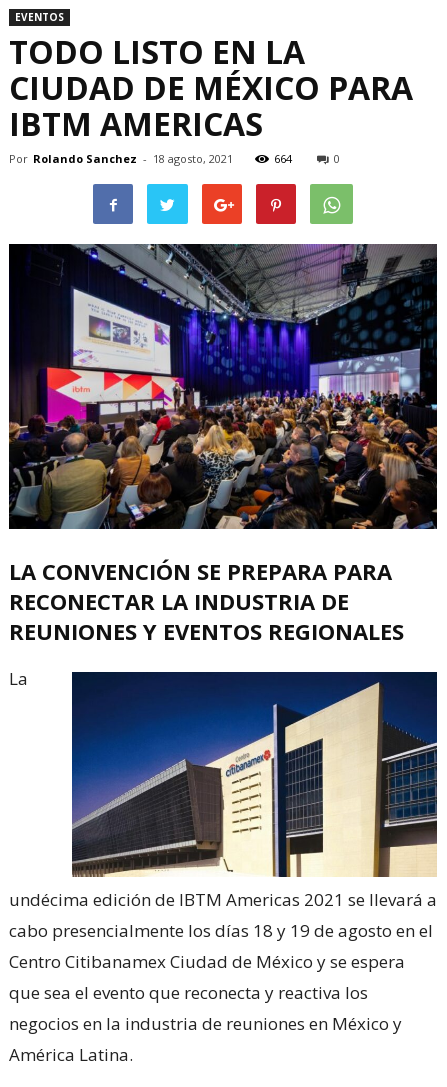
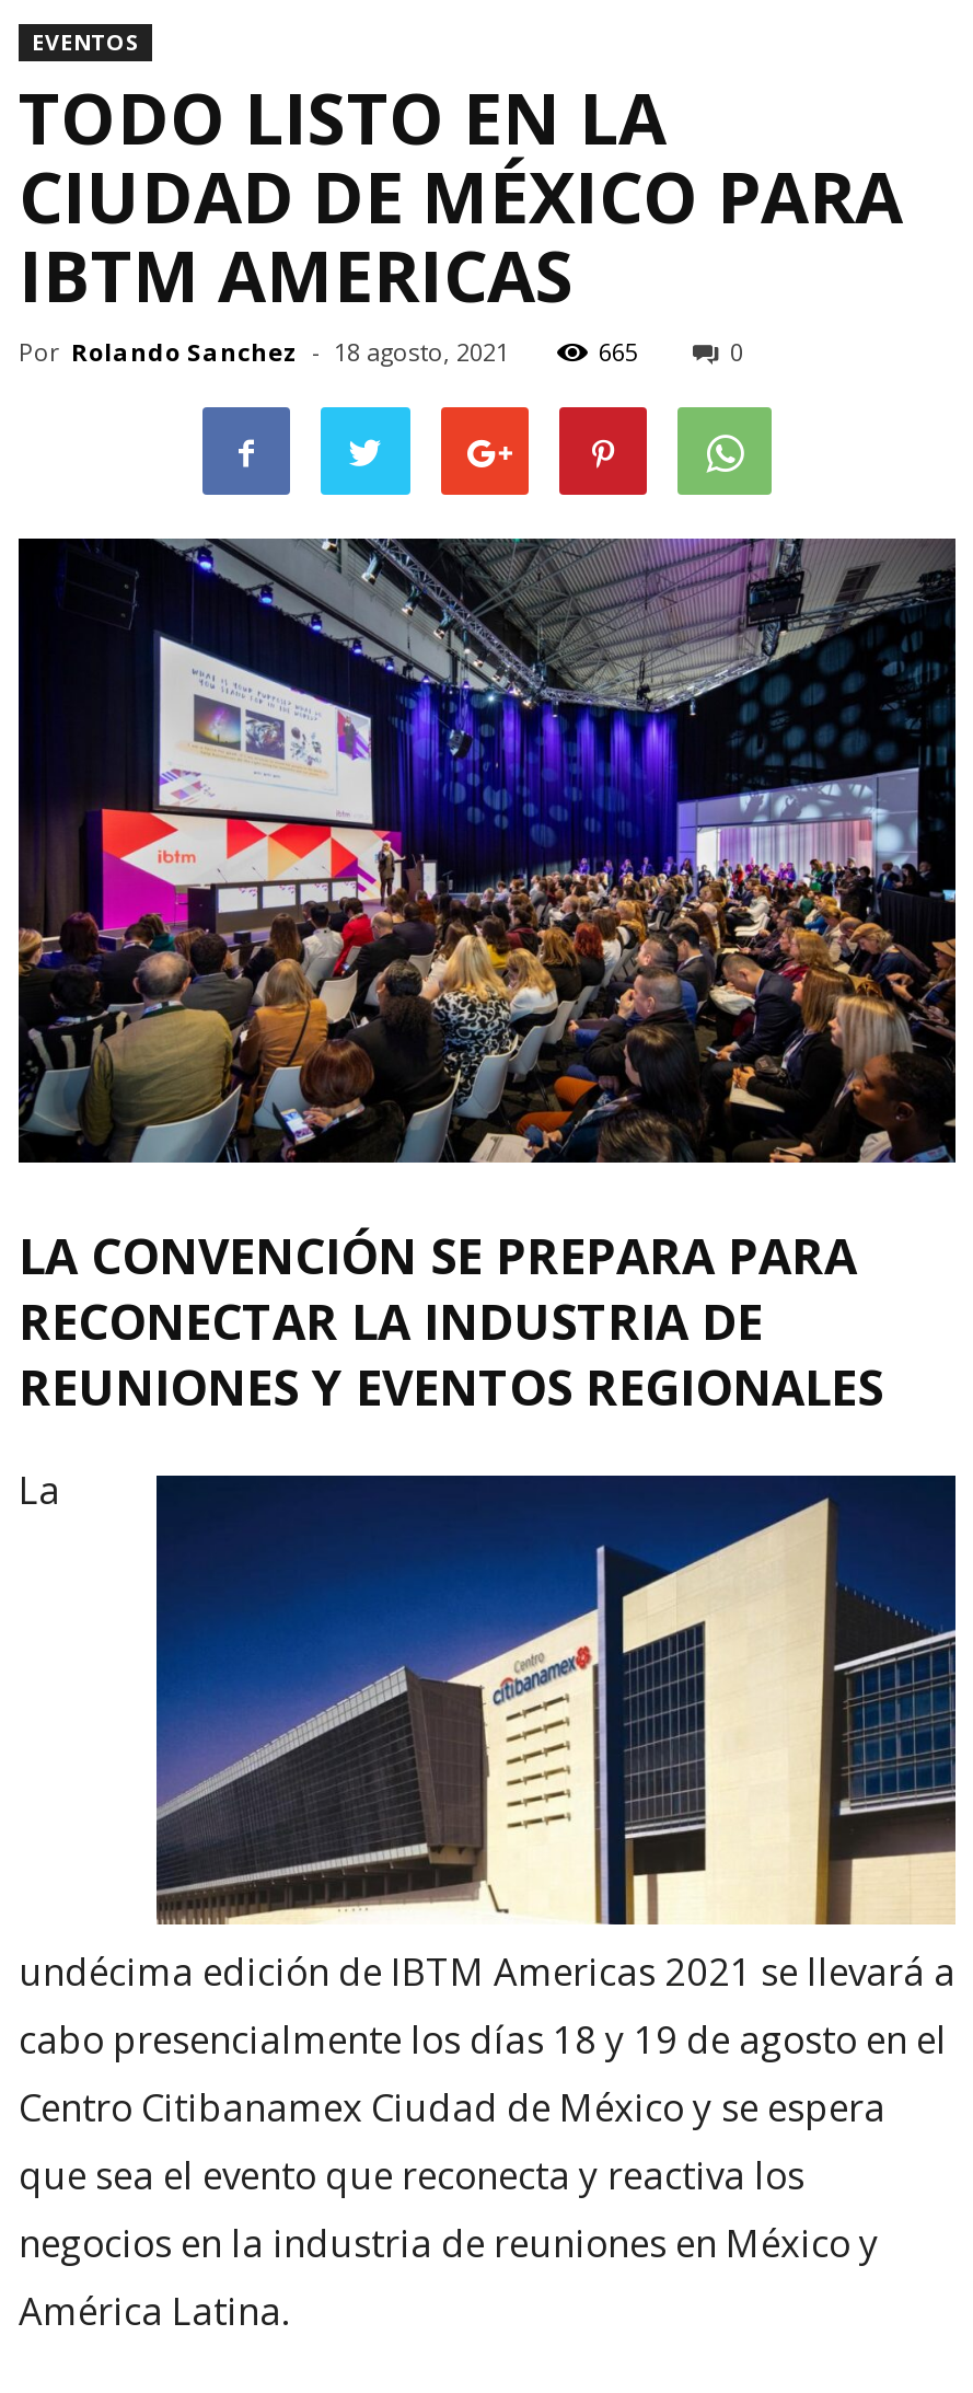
- 664
+ 665
